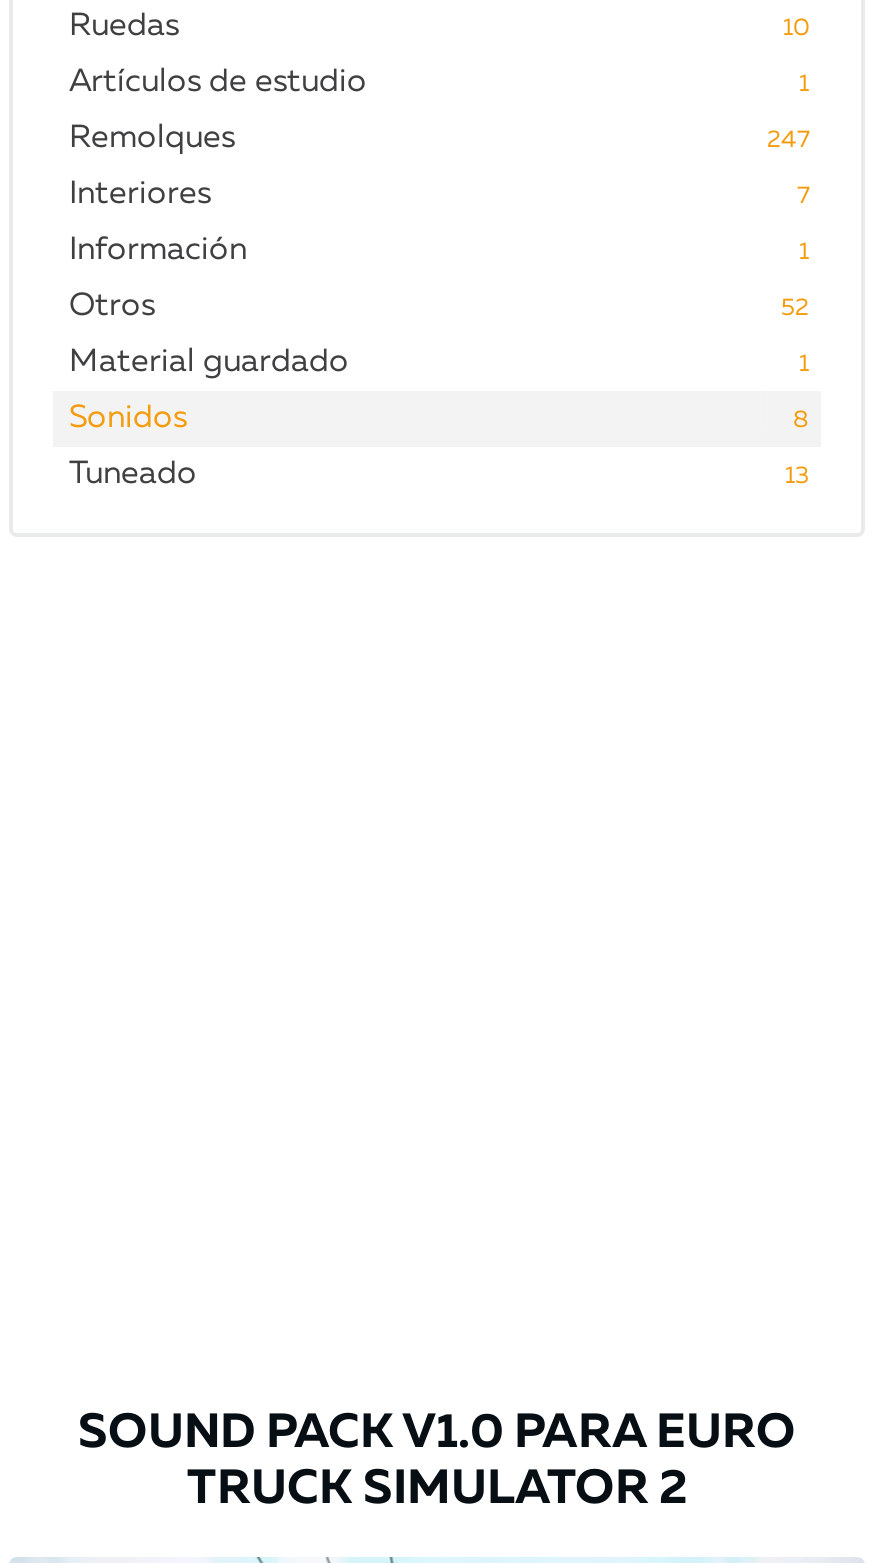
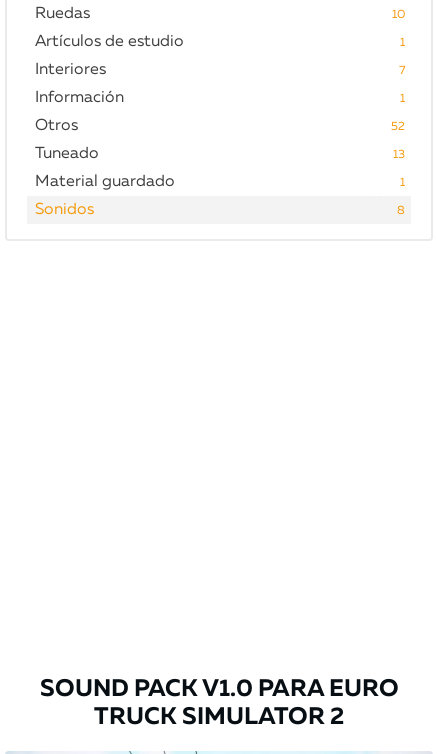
- Remolques
- 247

+ Tuneado
+ 13

- Tuneado
- 13
